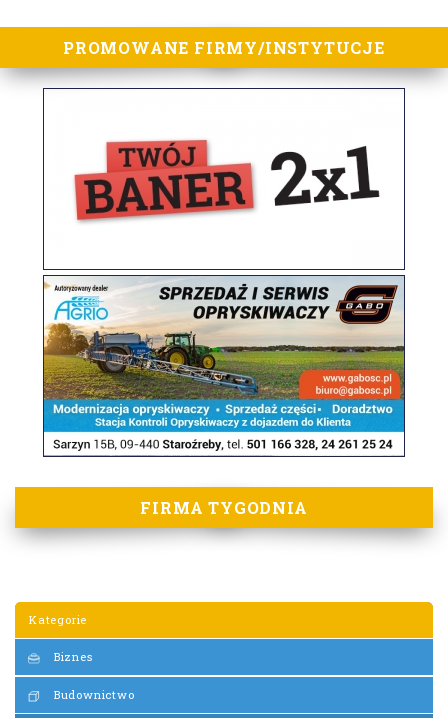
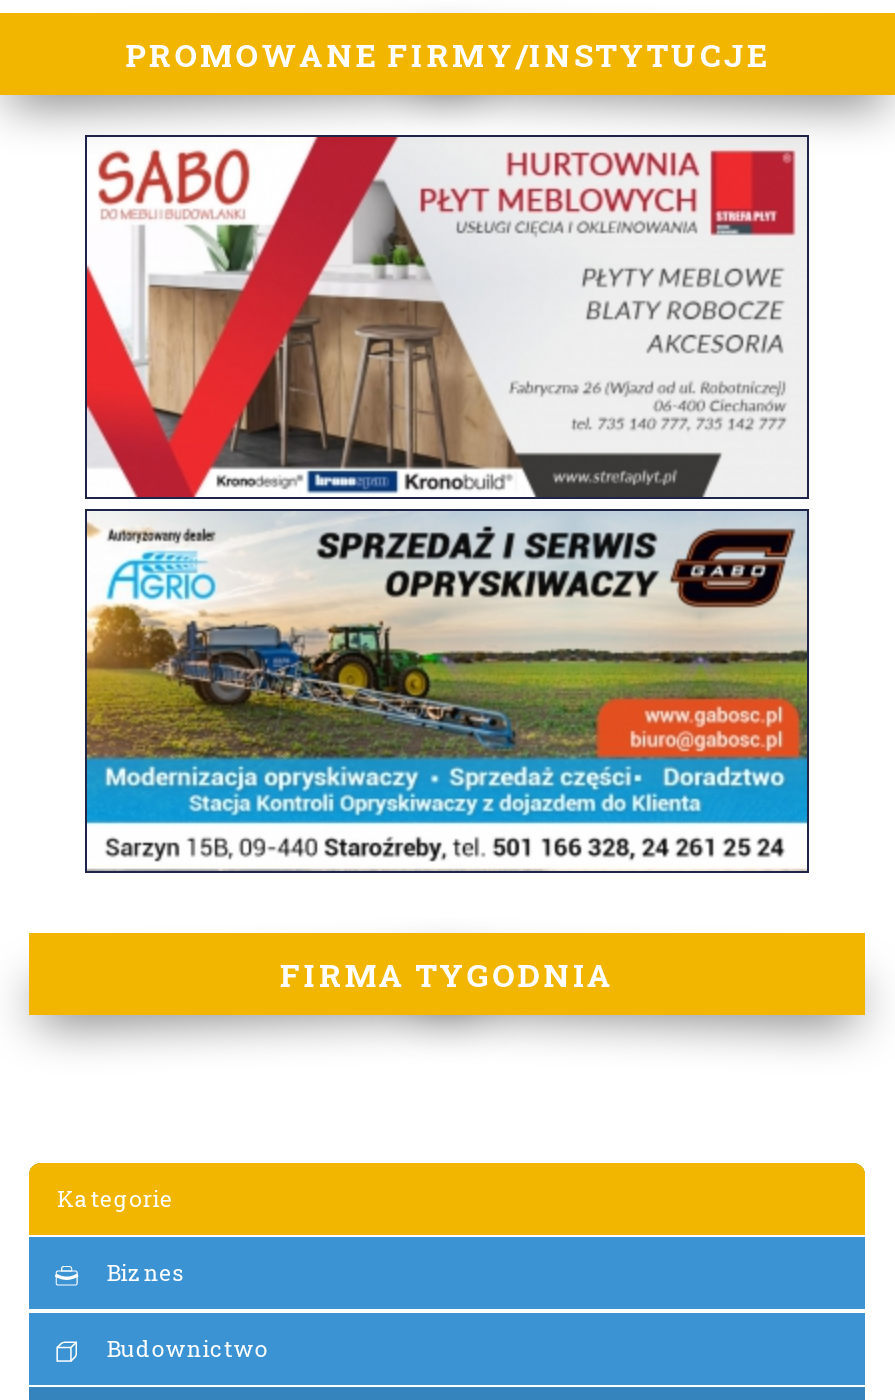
- [image]
+ [image]
